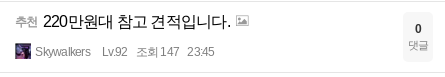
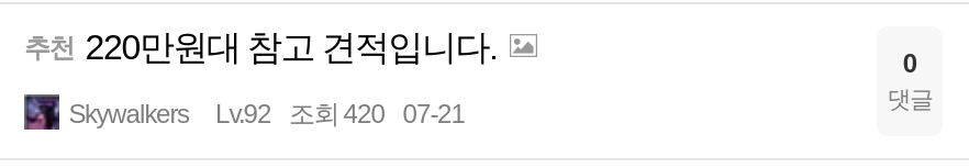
- Skywalkers Lv.92 조회 147 23:45
+ Skywalkers Lv.92 조회 420 07-21
